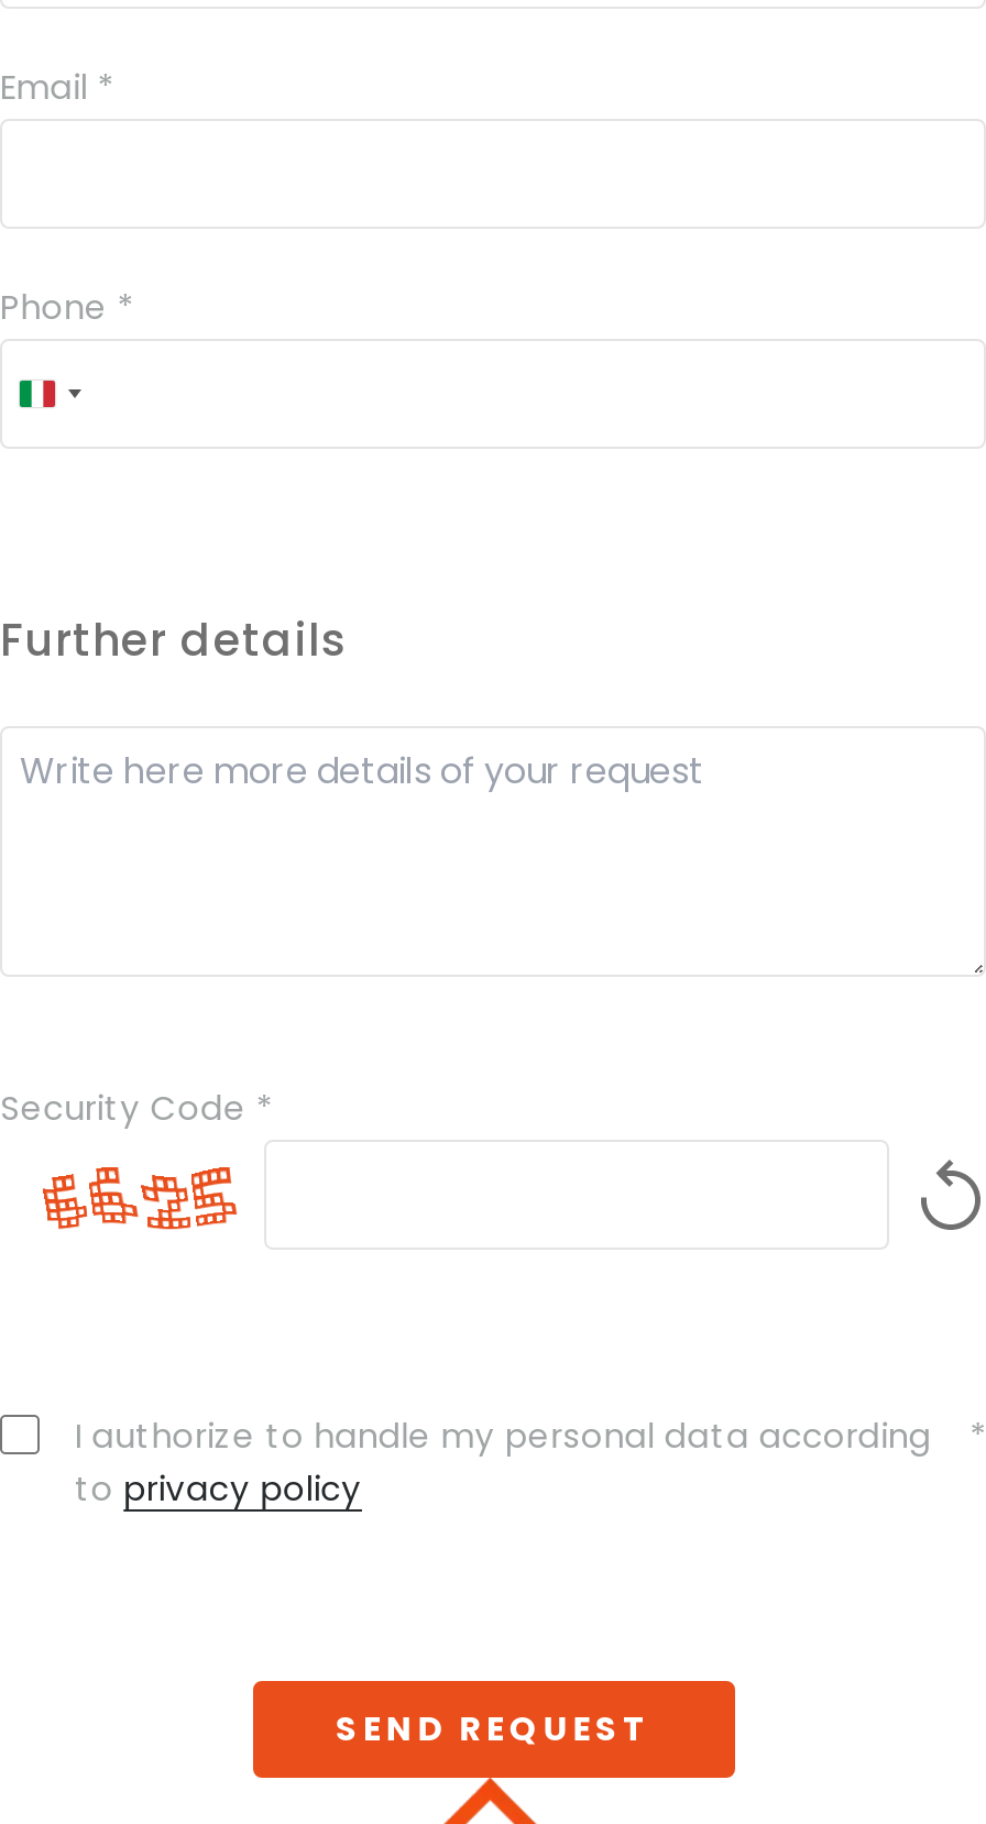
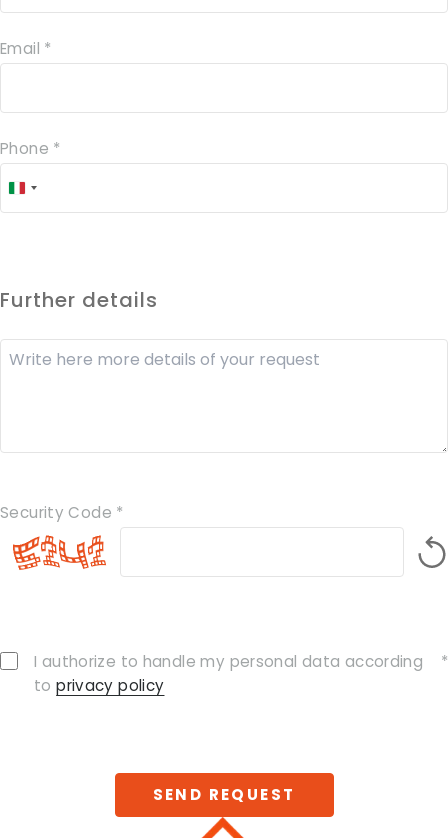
- [image]
+ [image]
